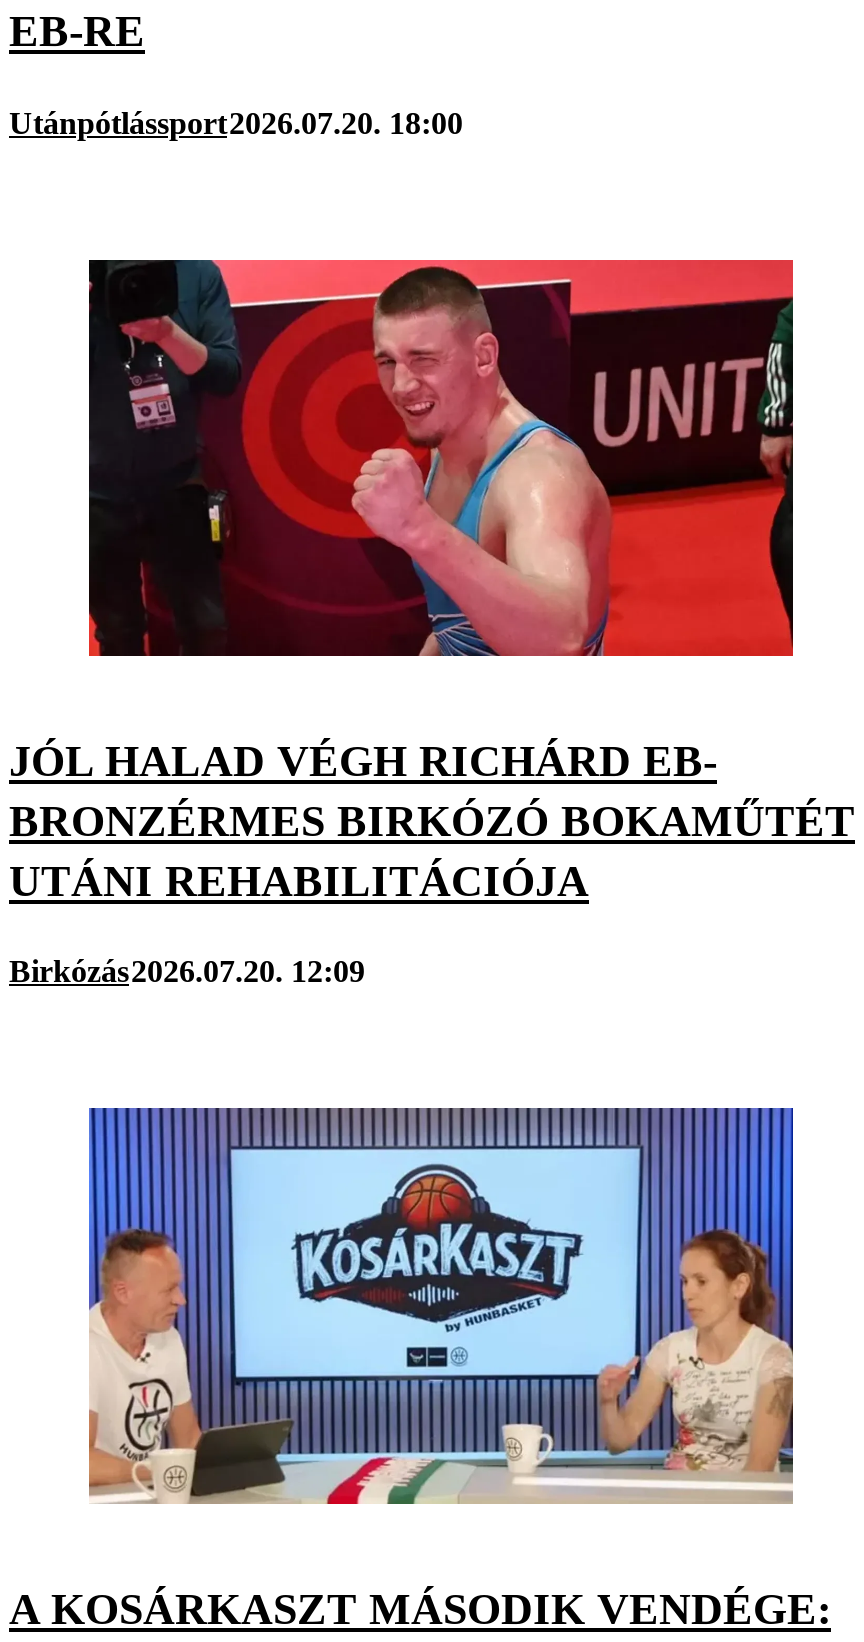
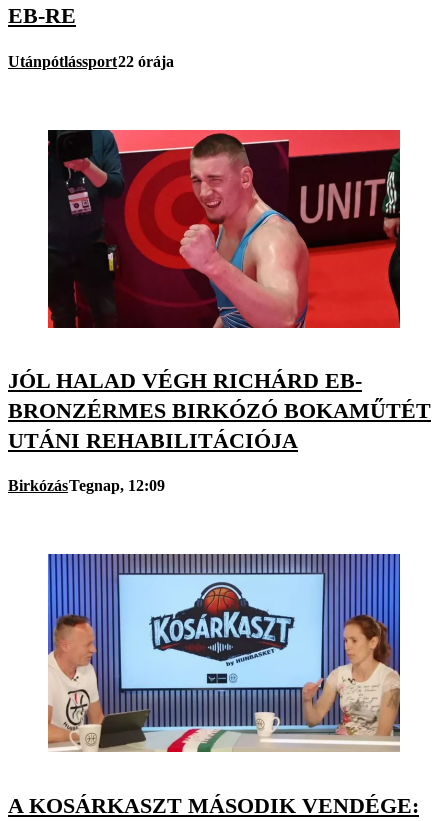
- Utánpótlássport2026.07.20. 18:00
+ Utánpótlássport22 órája

- Birkózás2026.07.20. 12:09
+ BirkózásTegnap, 12:09
